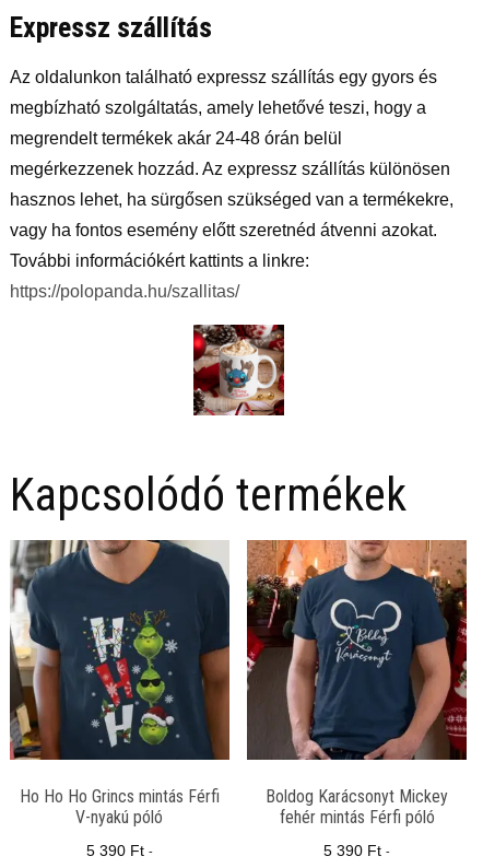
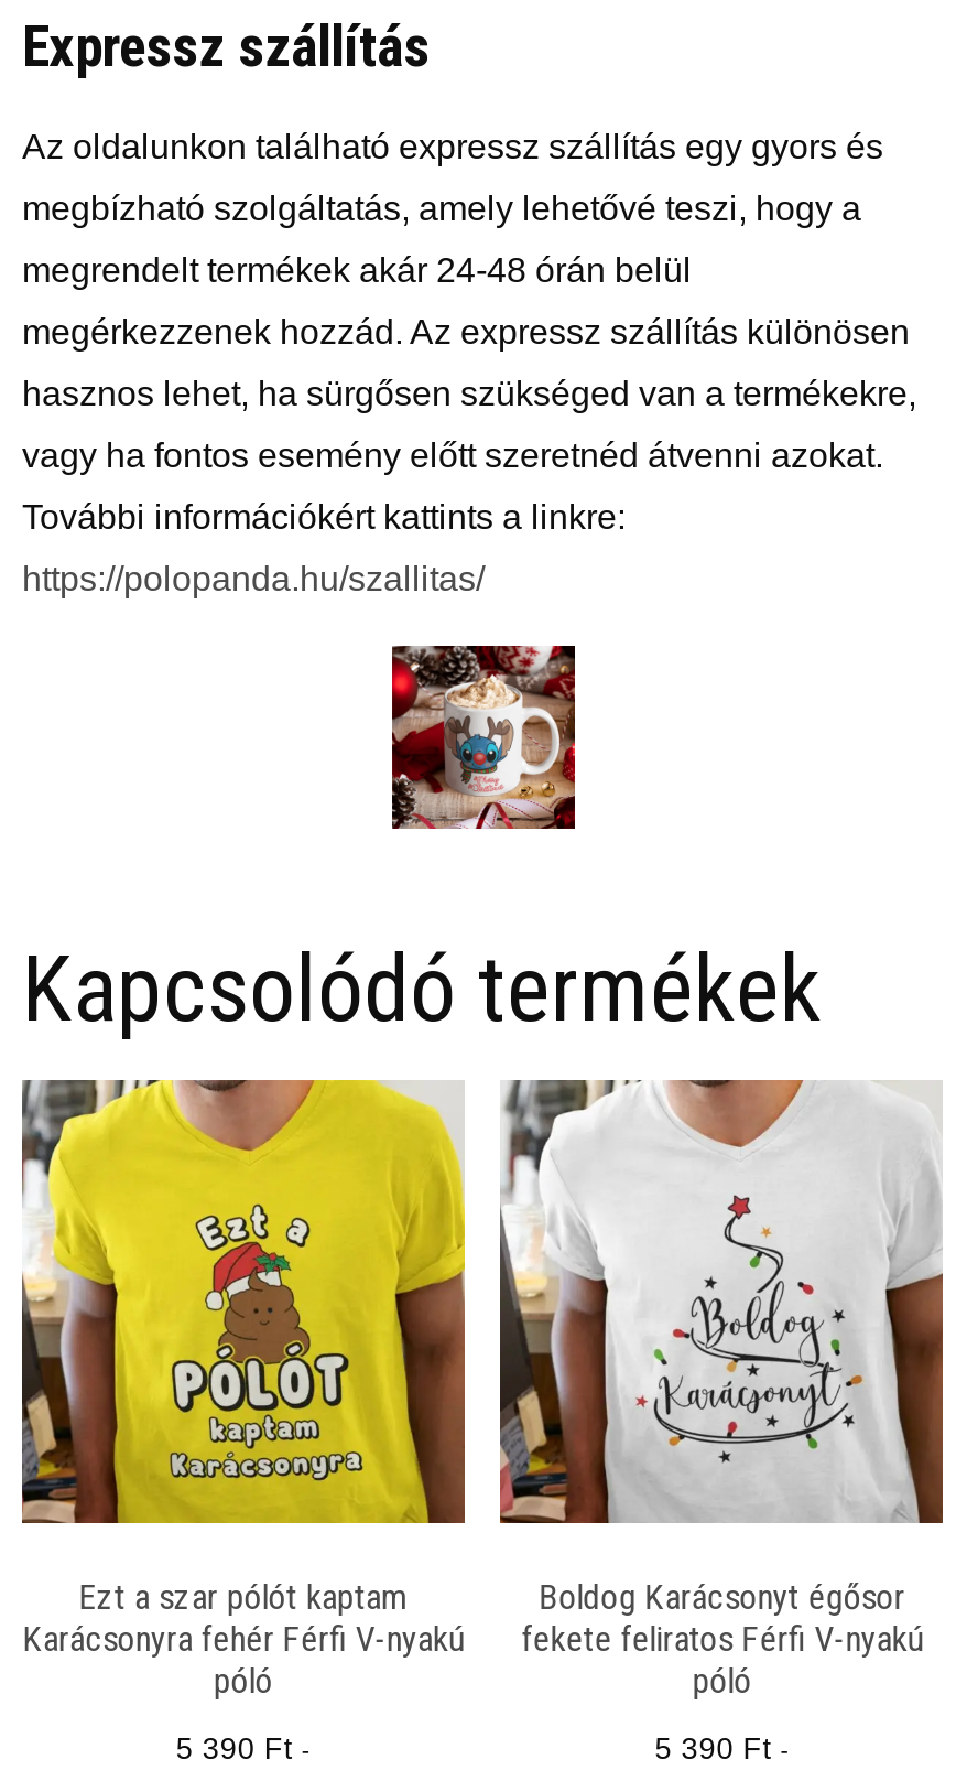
- [image]
- Ho Ho Ho Grincs mintás Férfi
- V-nyakú póló
+ [image]
+ Ezt a szar pólót kaptam
+ Karácsonyra fehér Férfi V-nyakú
+ póló

- [image]
- Boldog Karácsonyt Mickey
- fehér mintás Férfi póló
+ [image]
+ Boldog Karácsonyt égősor
+ fekete feliratos Férfi V-nyakú
+ póló
